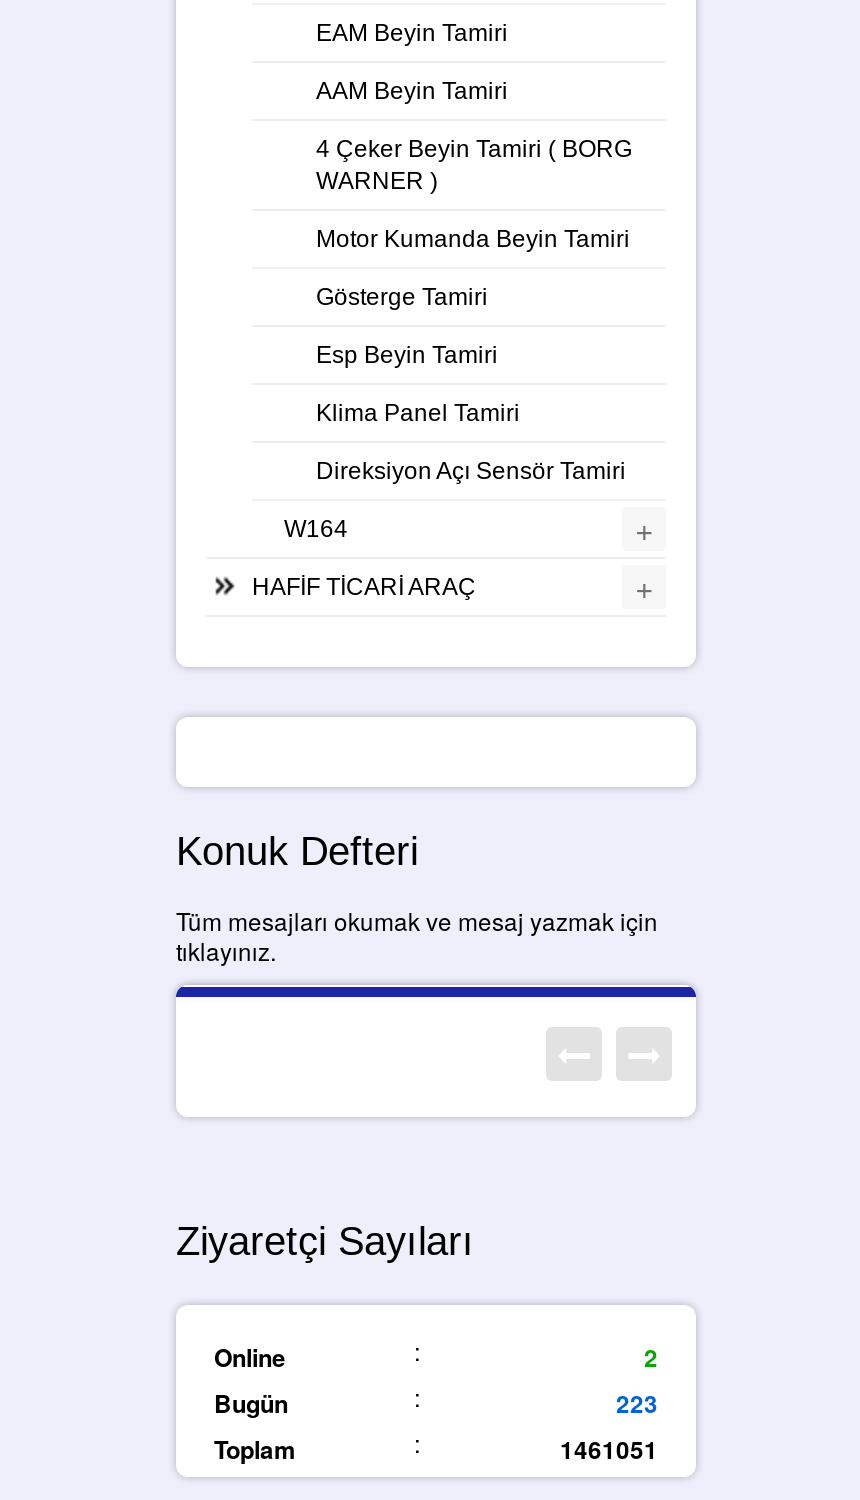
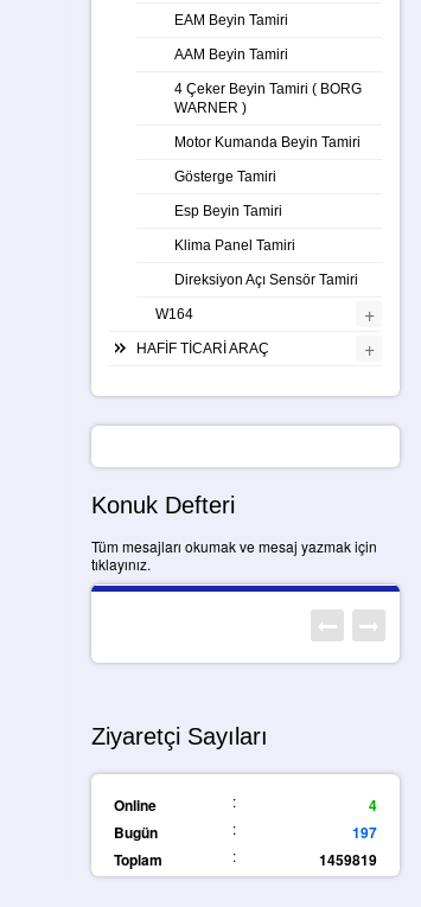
- 2
+ 4

- 223
+ 197

- 1461051
+ 1459819
